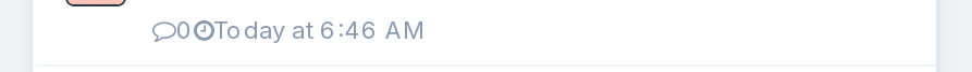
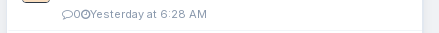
- Today at 6:46 AM
+ Yesterday at 6:28 AM
